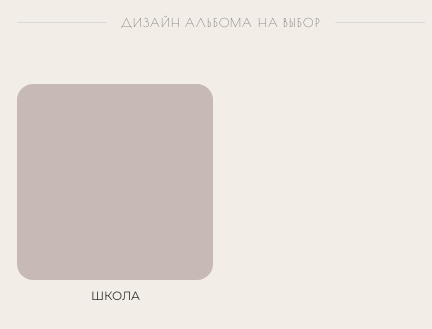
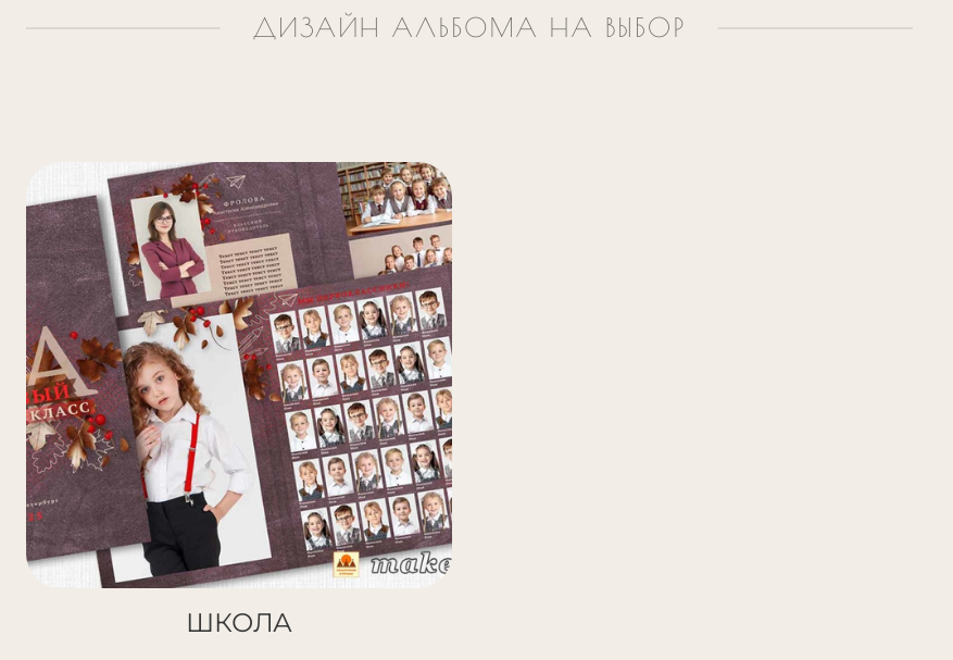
+ [image]
